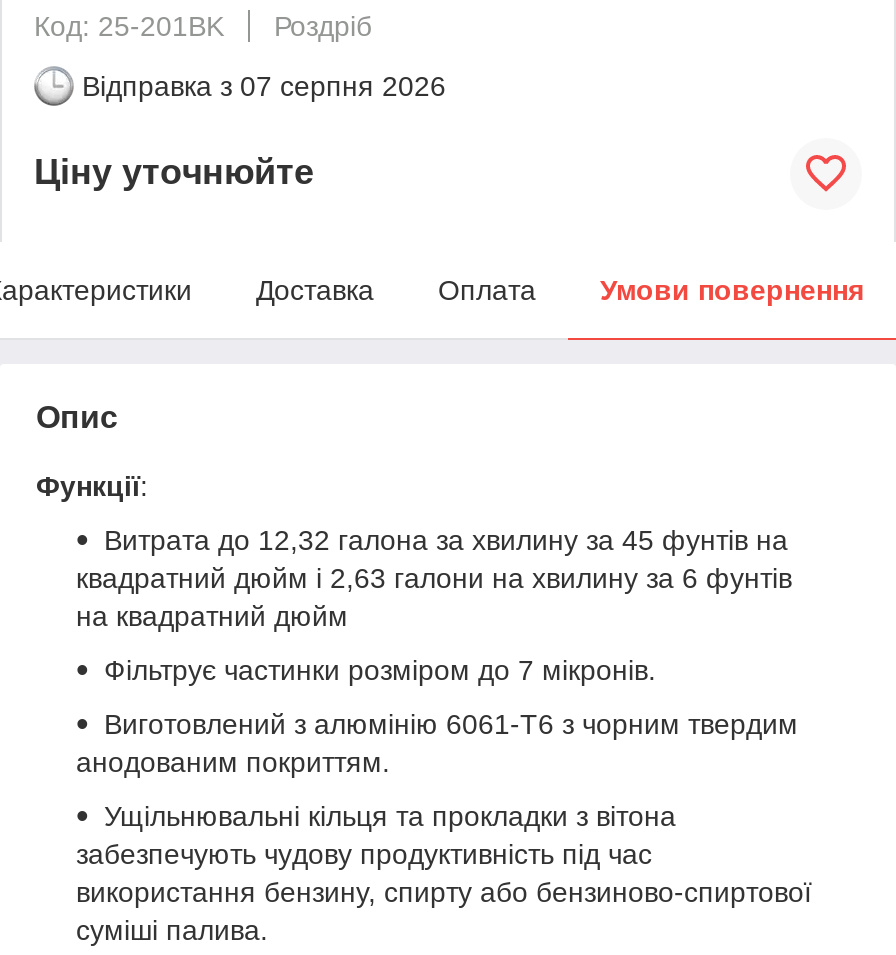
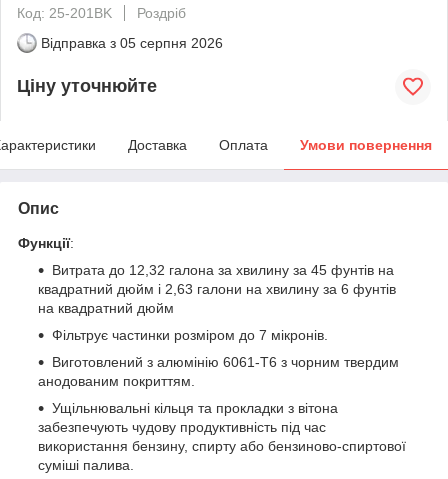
- Відправка з 07 серпня 2026
+ Відправка з 05 серпня 2026
